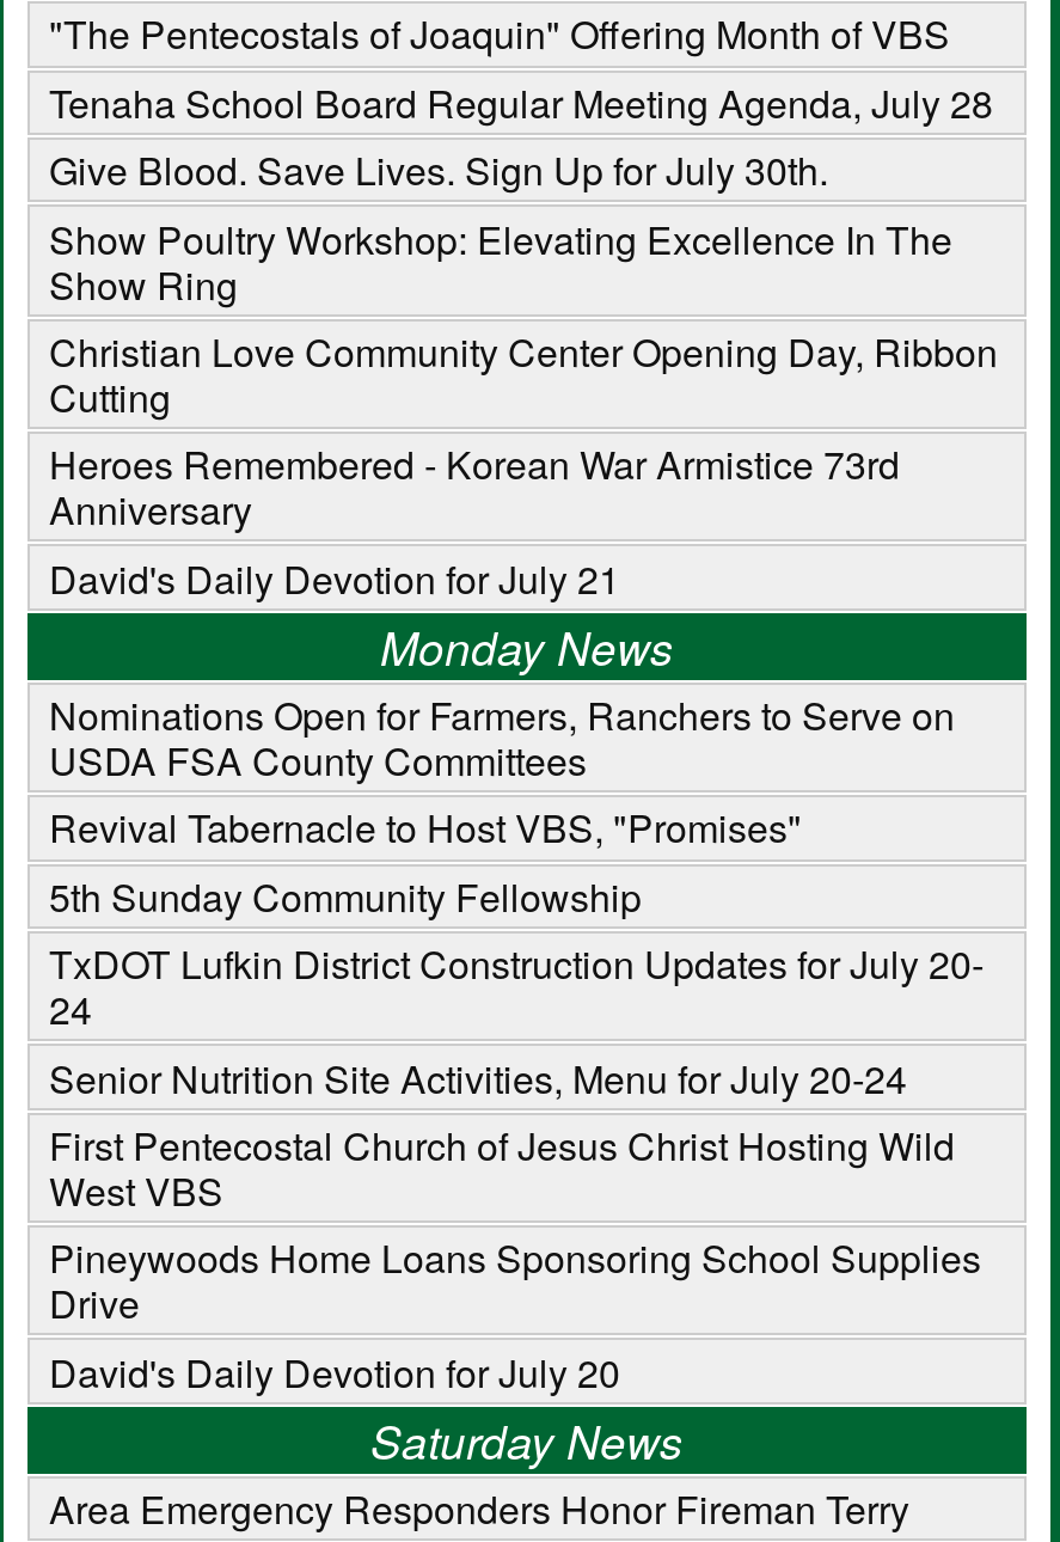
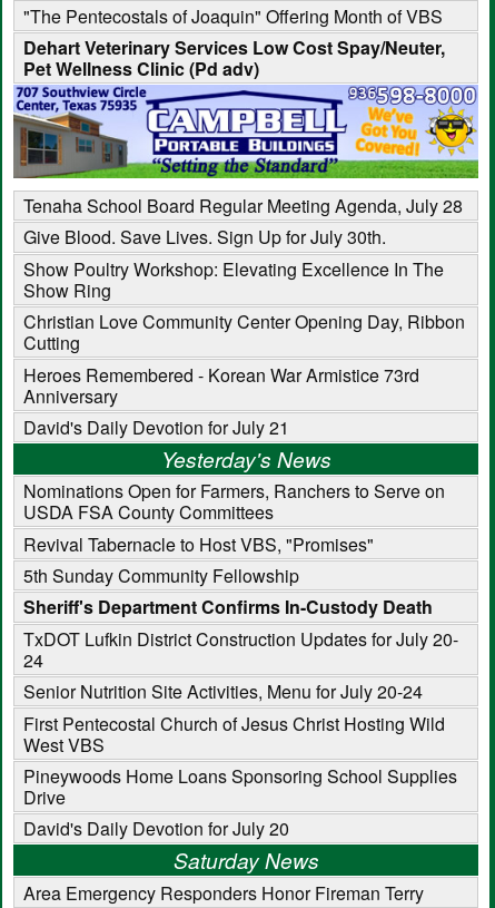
+ [image]

+ Dehart Veterinary Services Low Cost Spay/Neuter,
+ Pet Wellness Clinic (Pd adv)

- Monday News
+ Yesterday's News

+ Sheriff's Department Confirms In-Custody Death
